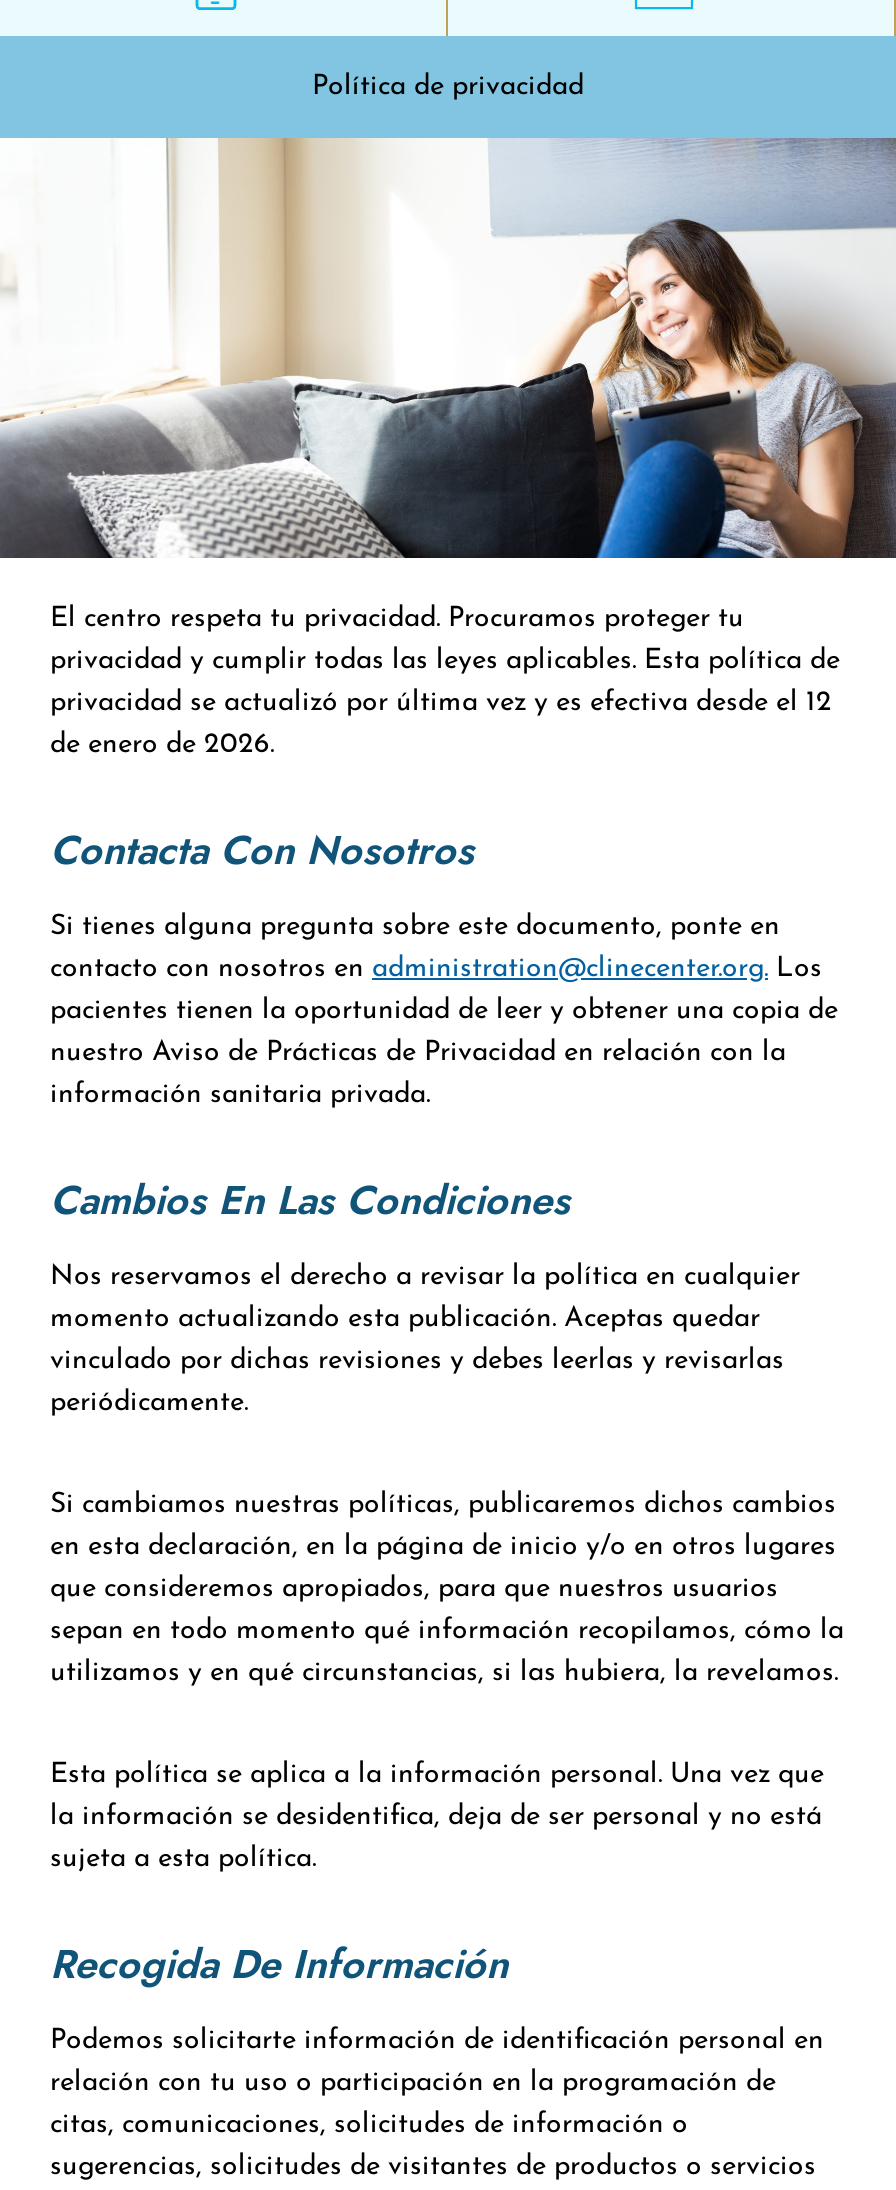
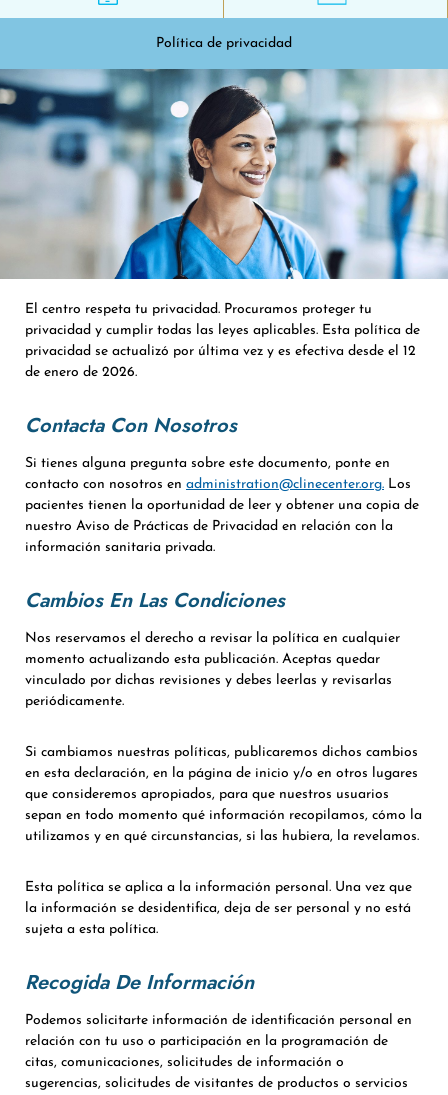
- [image]
+ [image]
